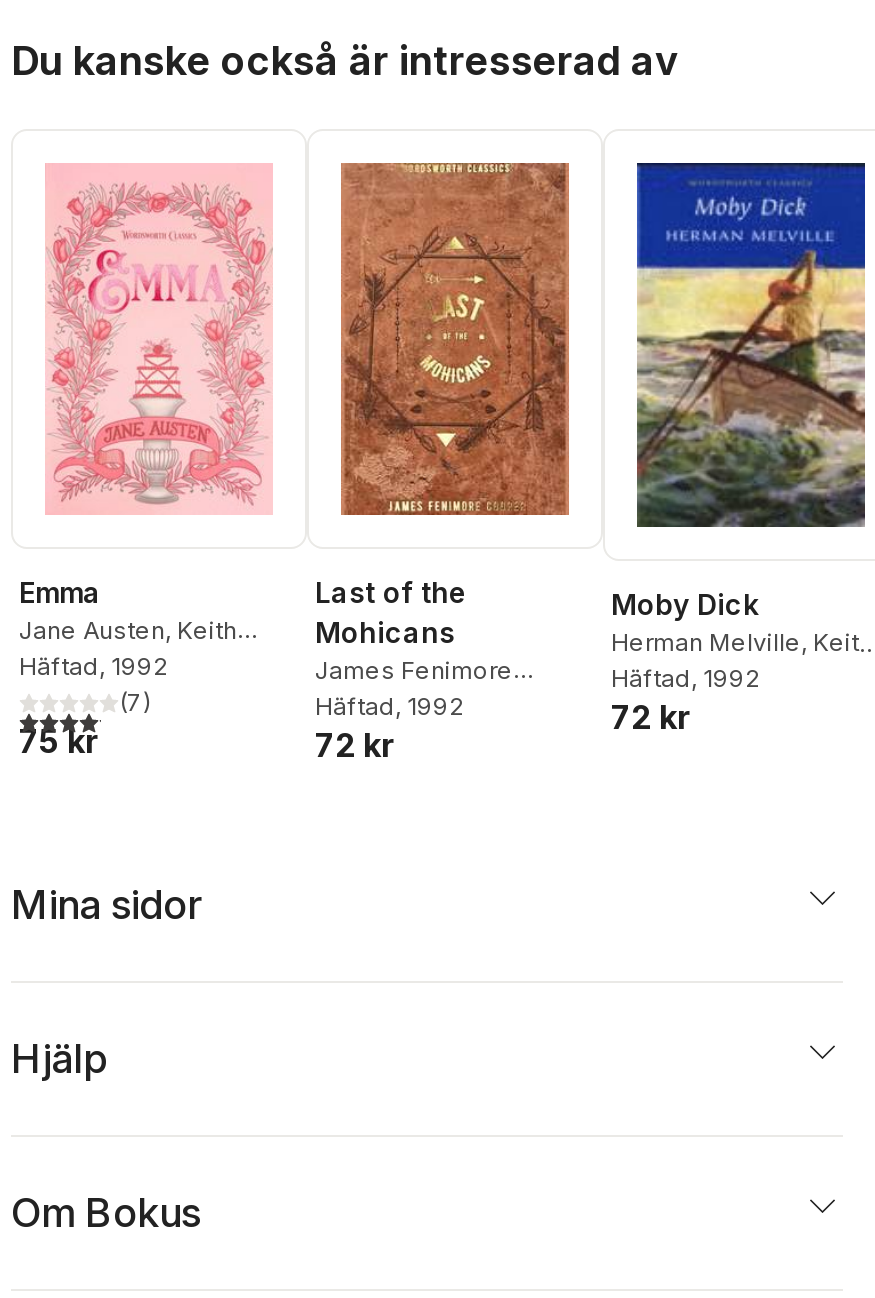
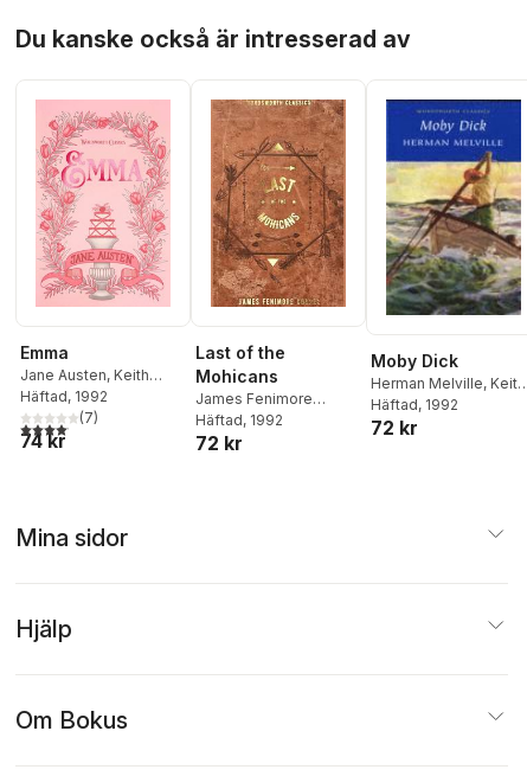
- 75 kr
+ 74 kr
